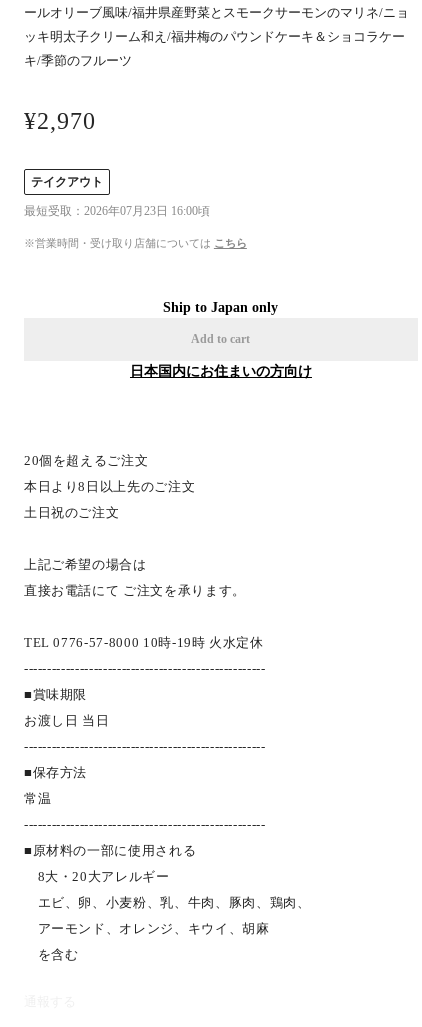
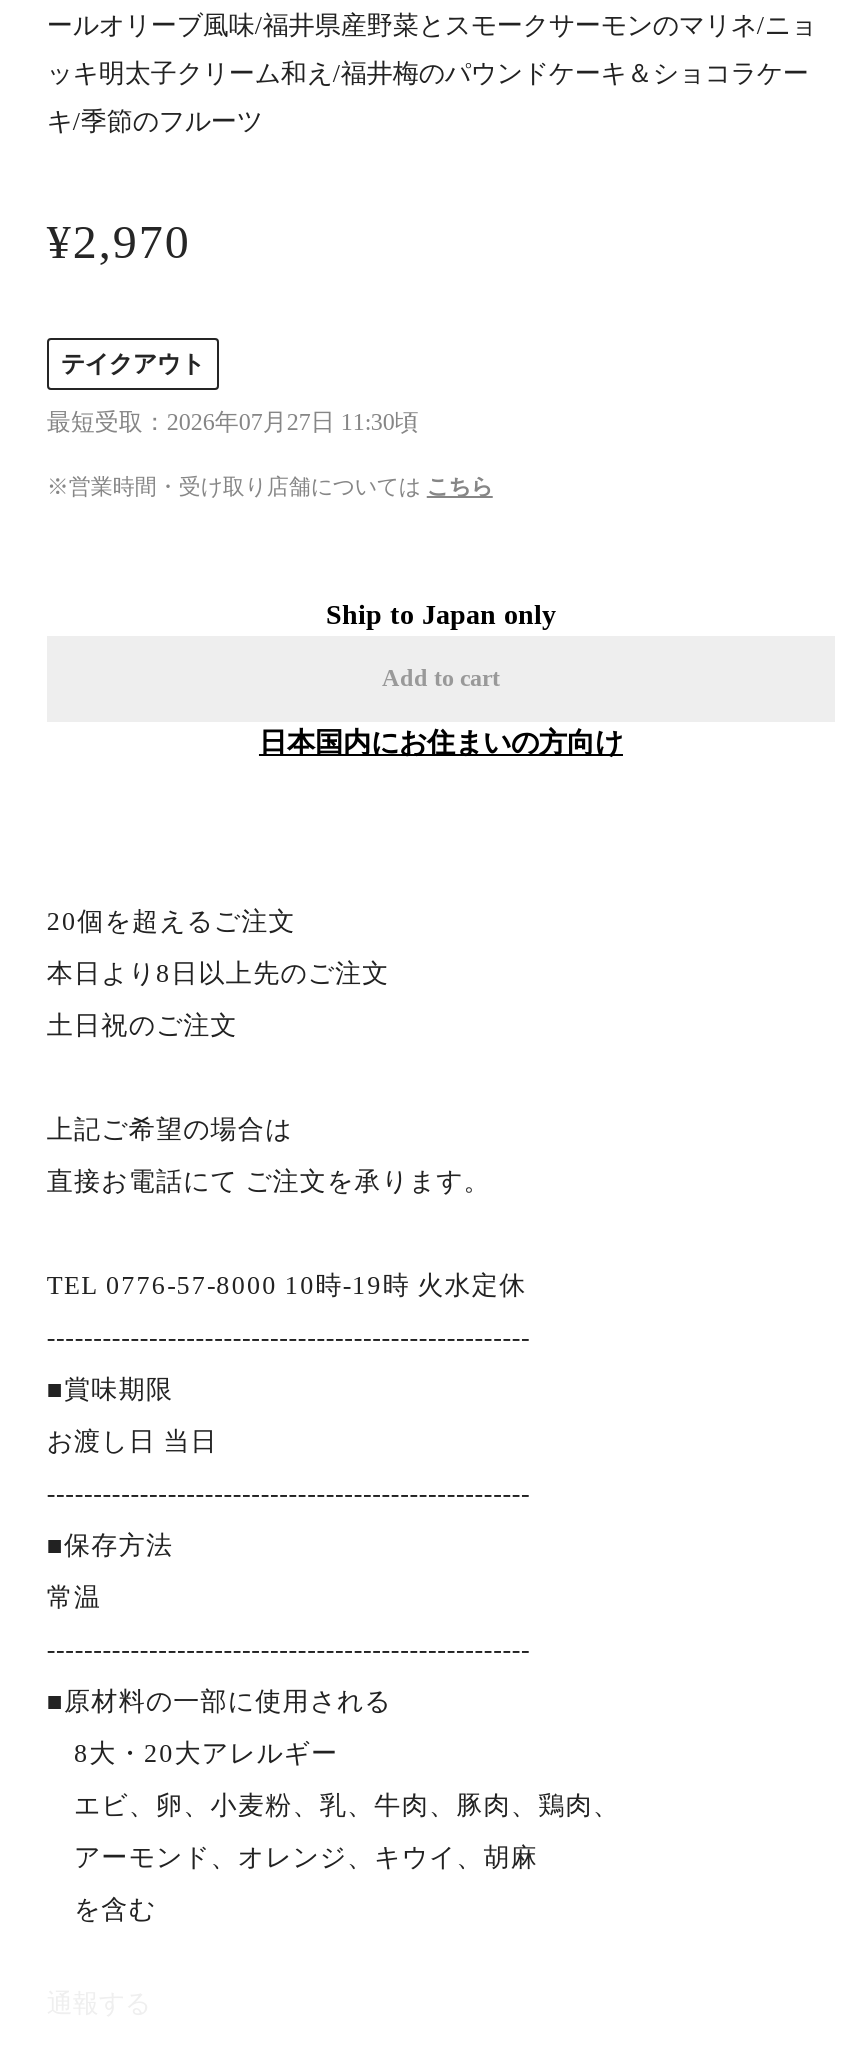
- 最短受取：2026年07月23日 16:00頃
+ 最短受取：2026年07月27日 11:30頃
